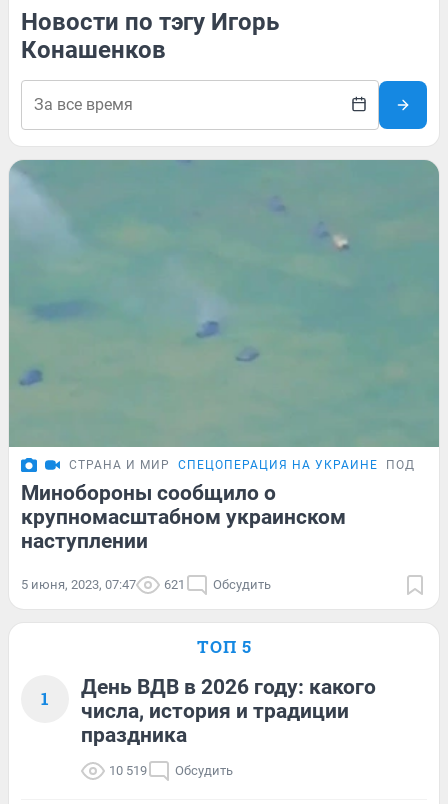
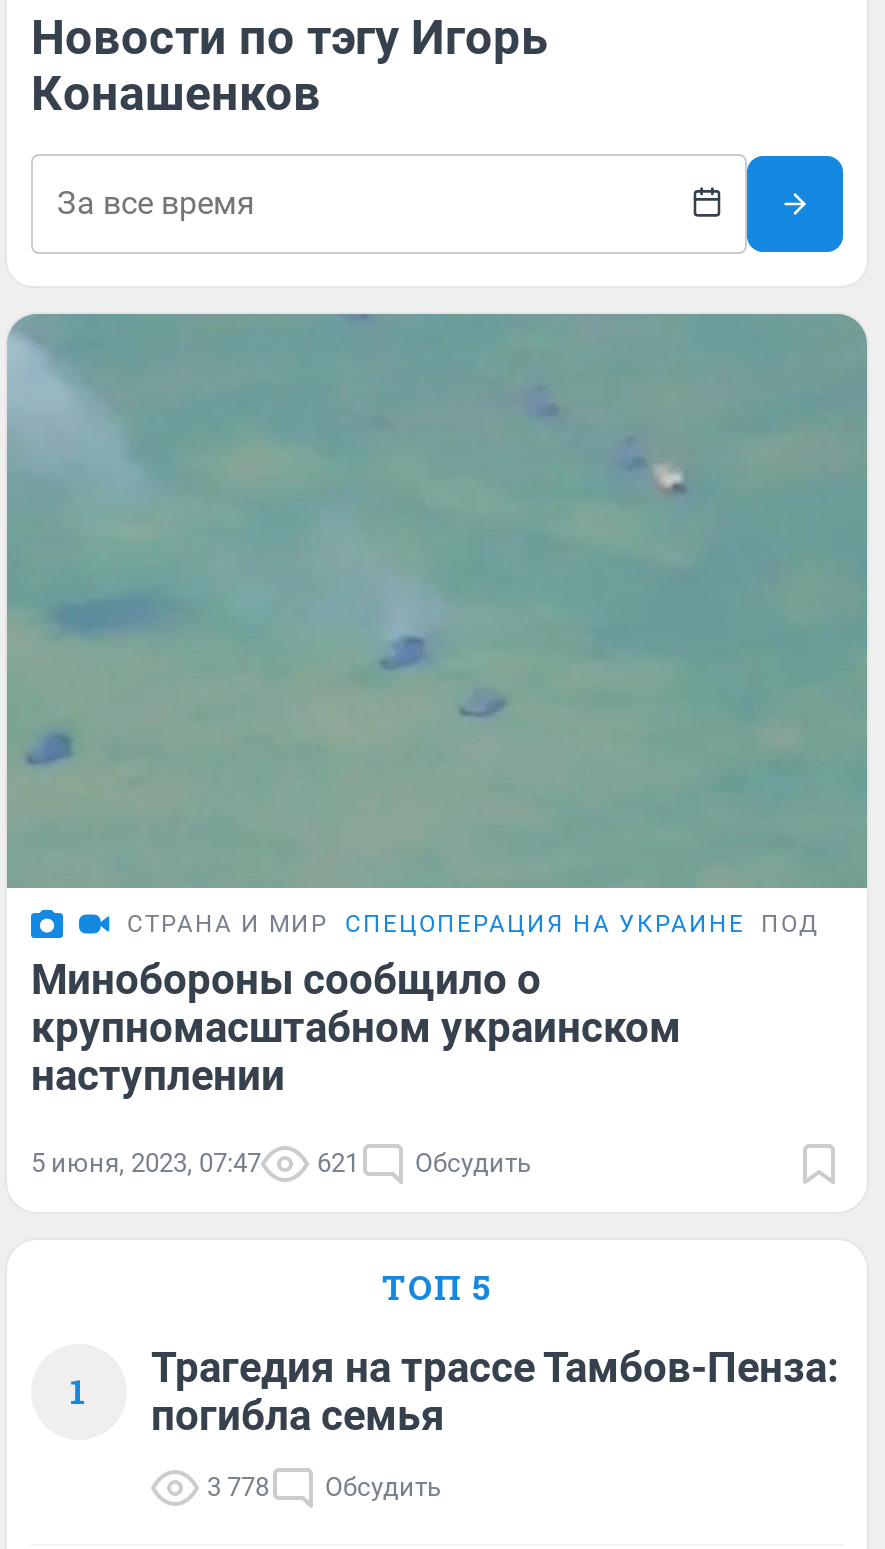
- День ВДВ в 2026 году: какого
- числа, история и традиции
- праздника
+ Трагедия на трассе Тамбов-Пенза:
+ погибла семья

- 10 519 Обсудить
+ 3 778 Обсудить
